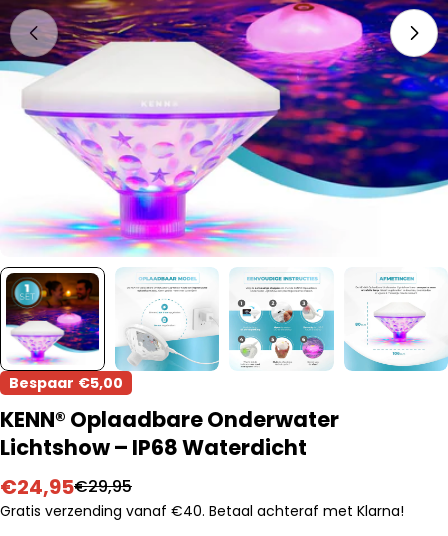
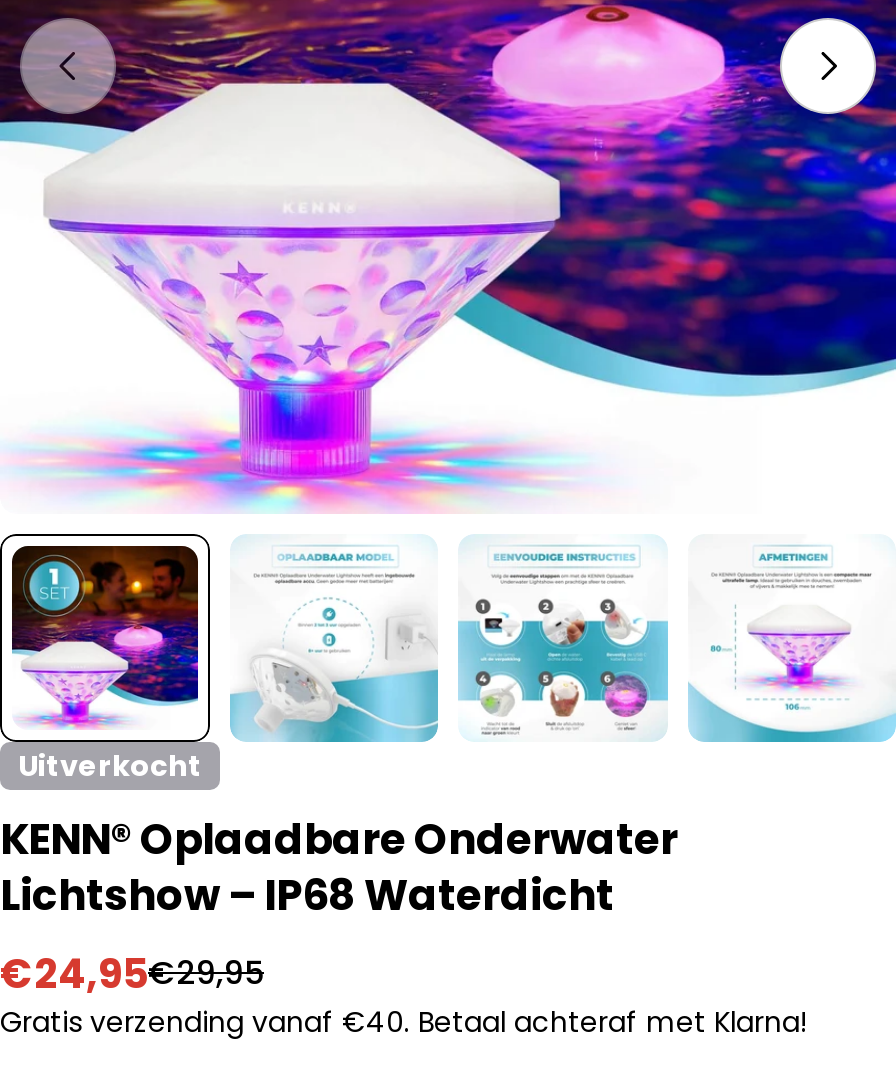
- Bespaar €5,00
+ Uitverkocht
